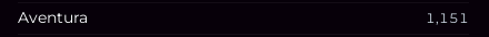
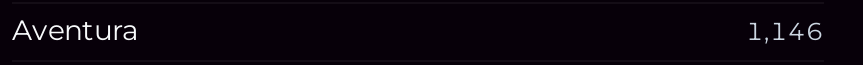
- 1,151
+ 1,146
